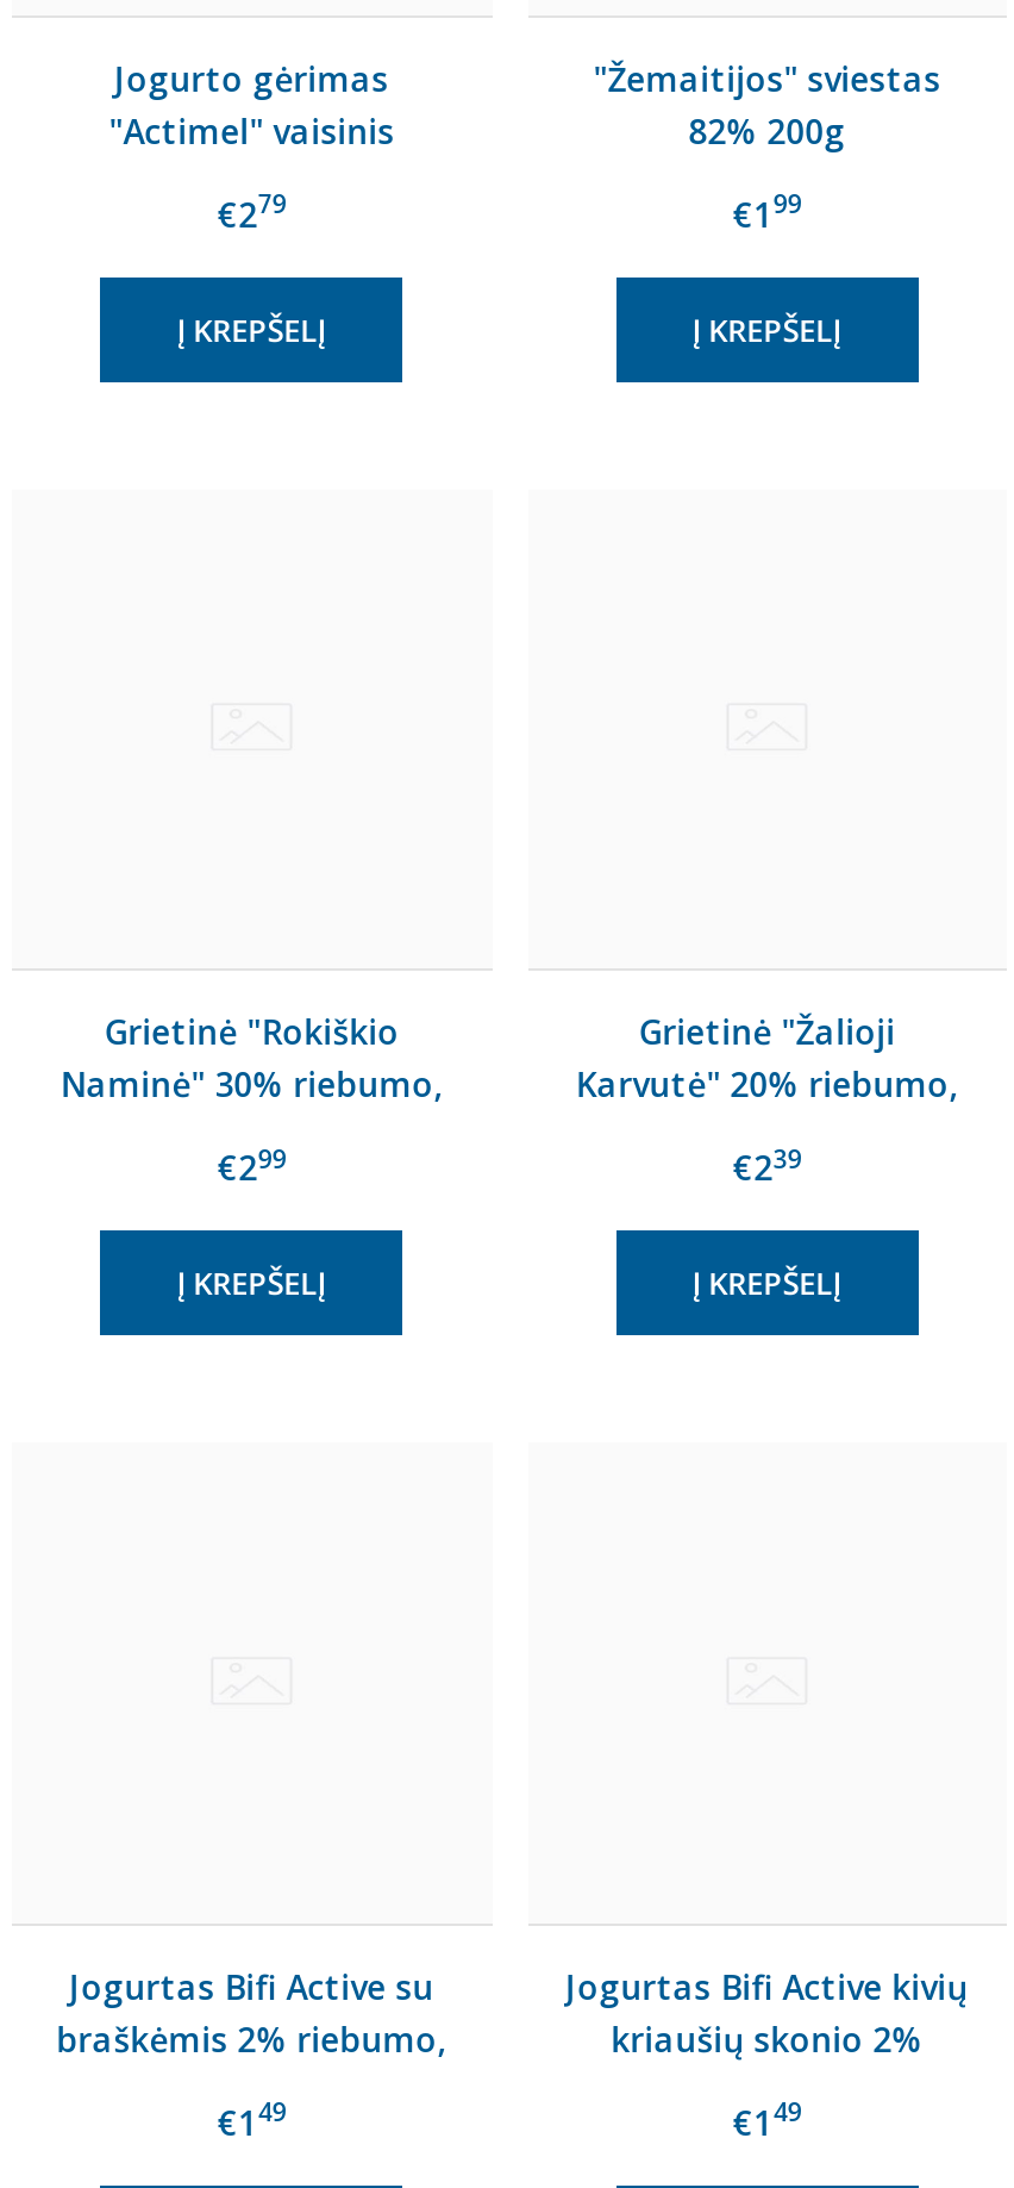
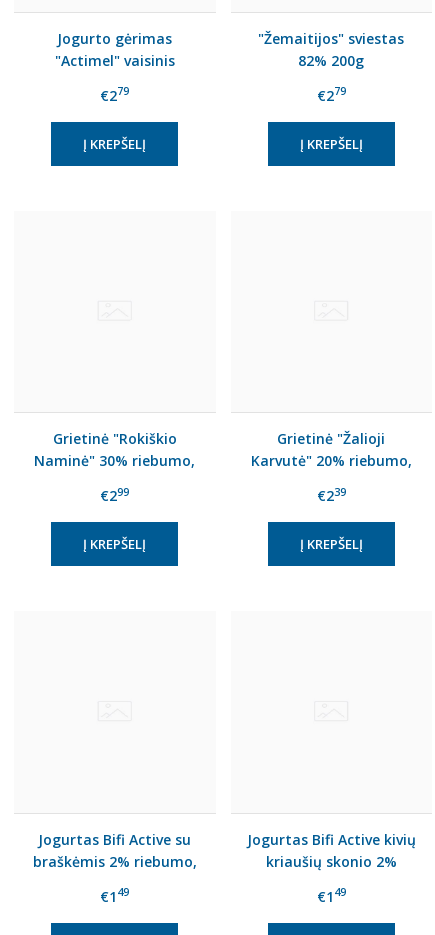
- €199
+ €279
